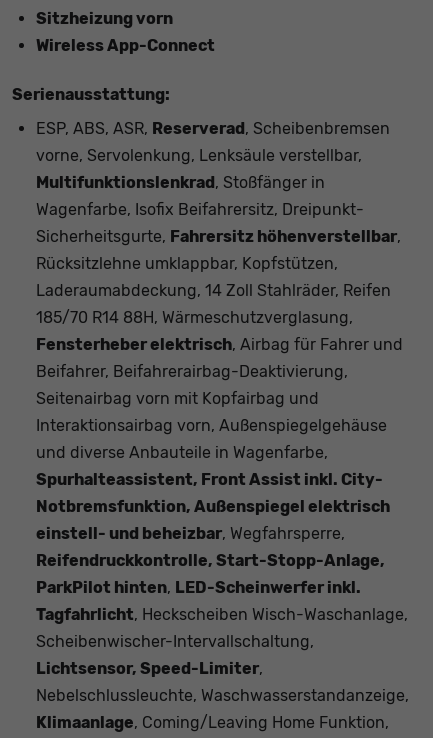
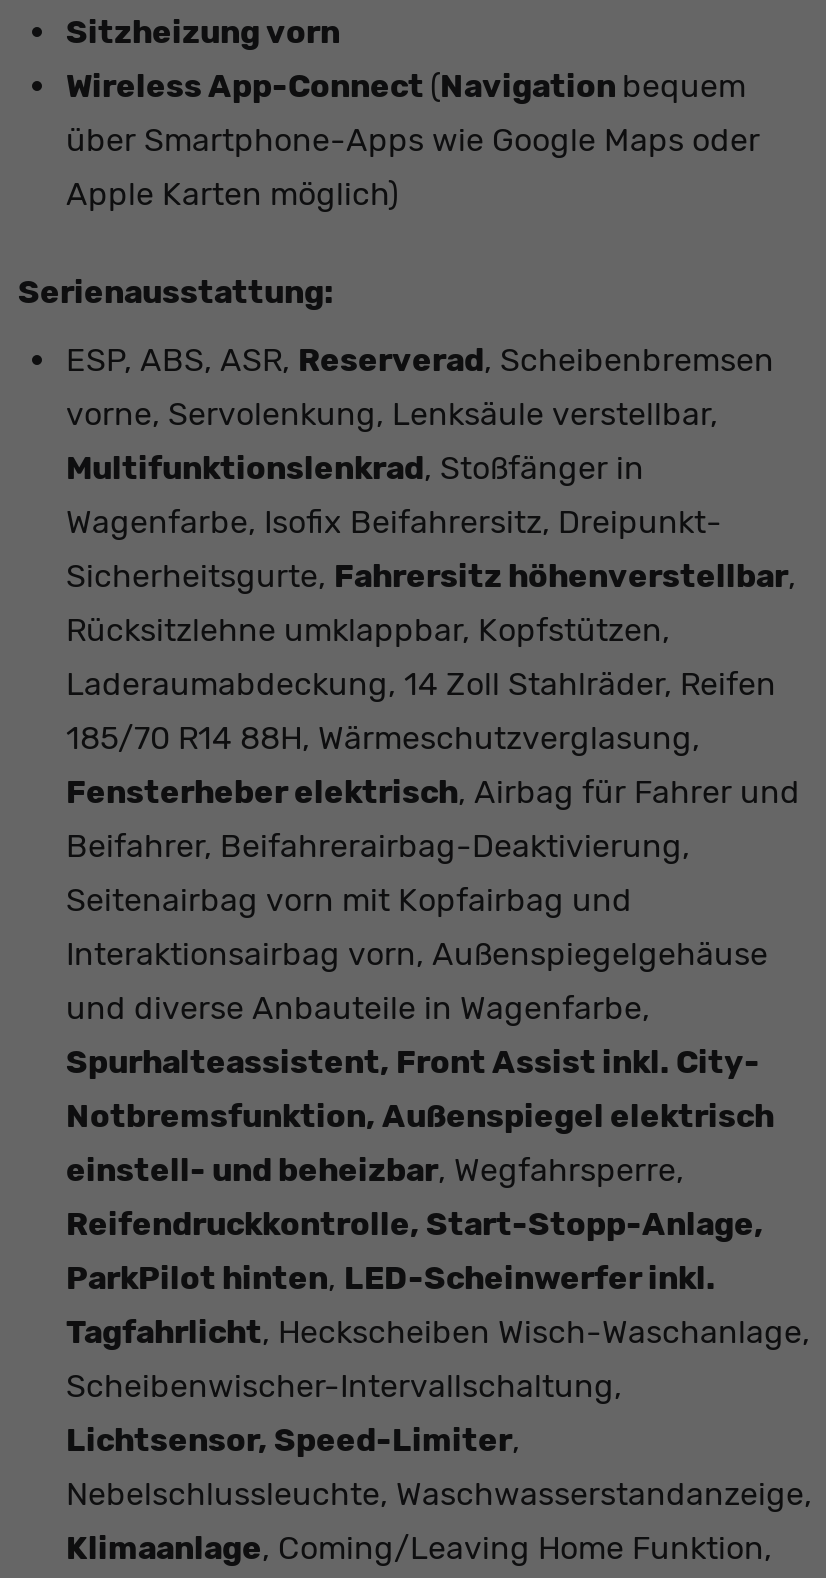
- Wireless App-Connect
+ Wireless App-Connect (Navigation bequem
+ über Smartphone-Apps wie Google Maps oder
+ Apple Karten möglich)
